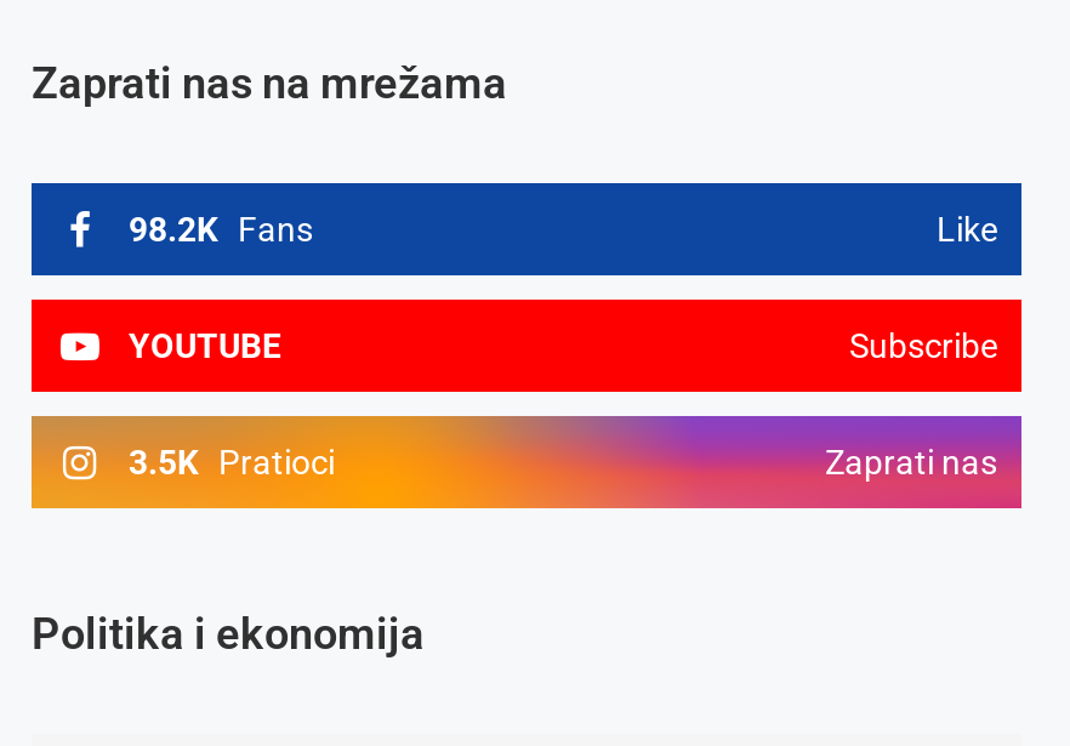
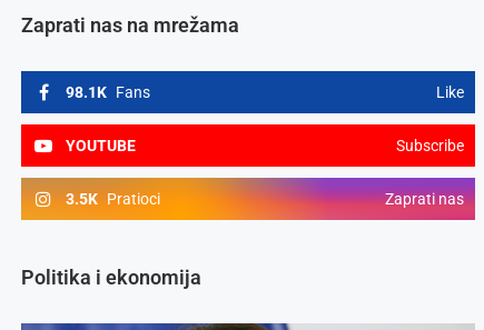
- 98.2K Fans
+ 98.1K Fans
